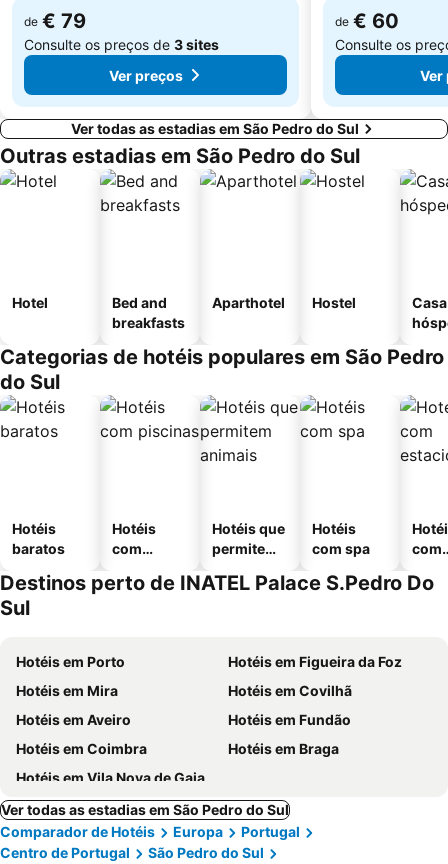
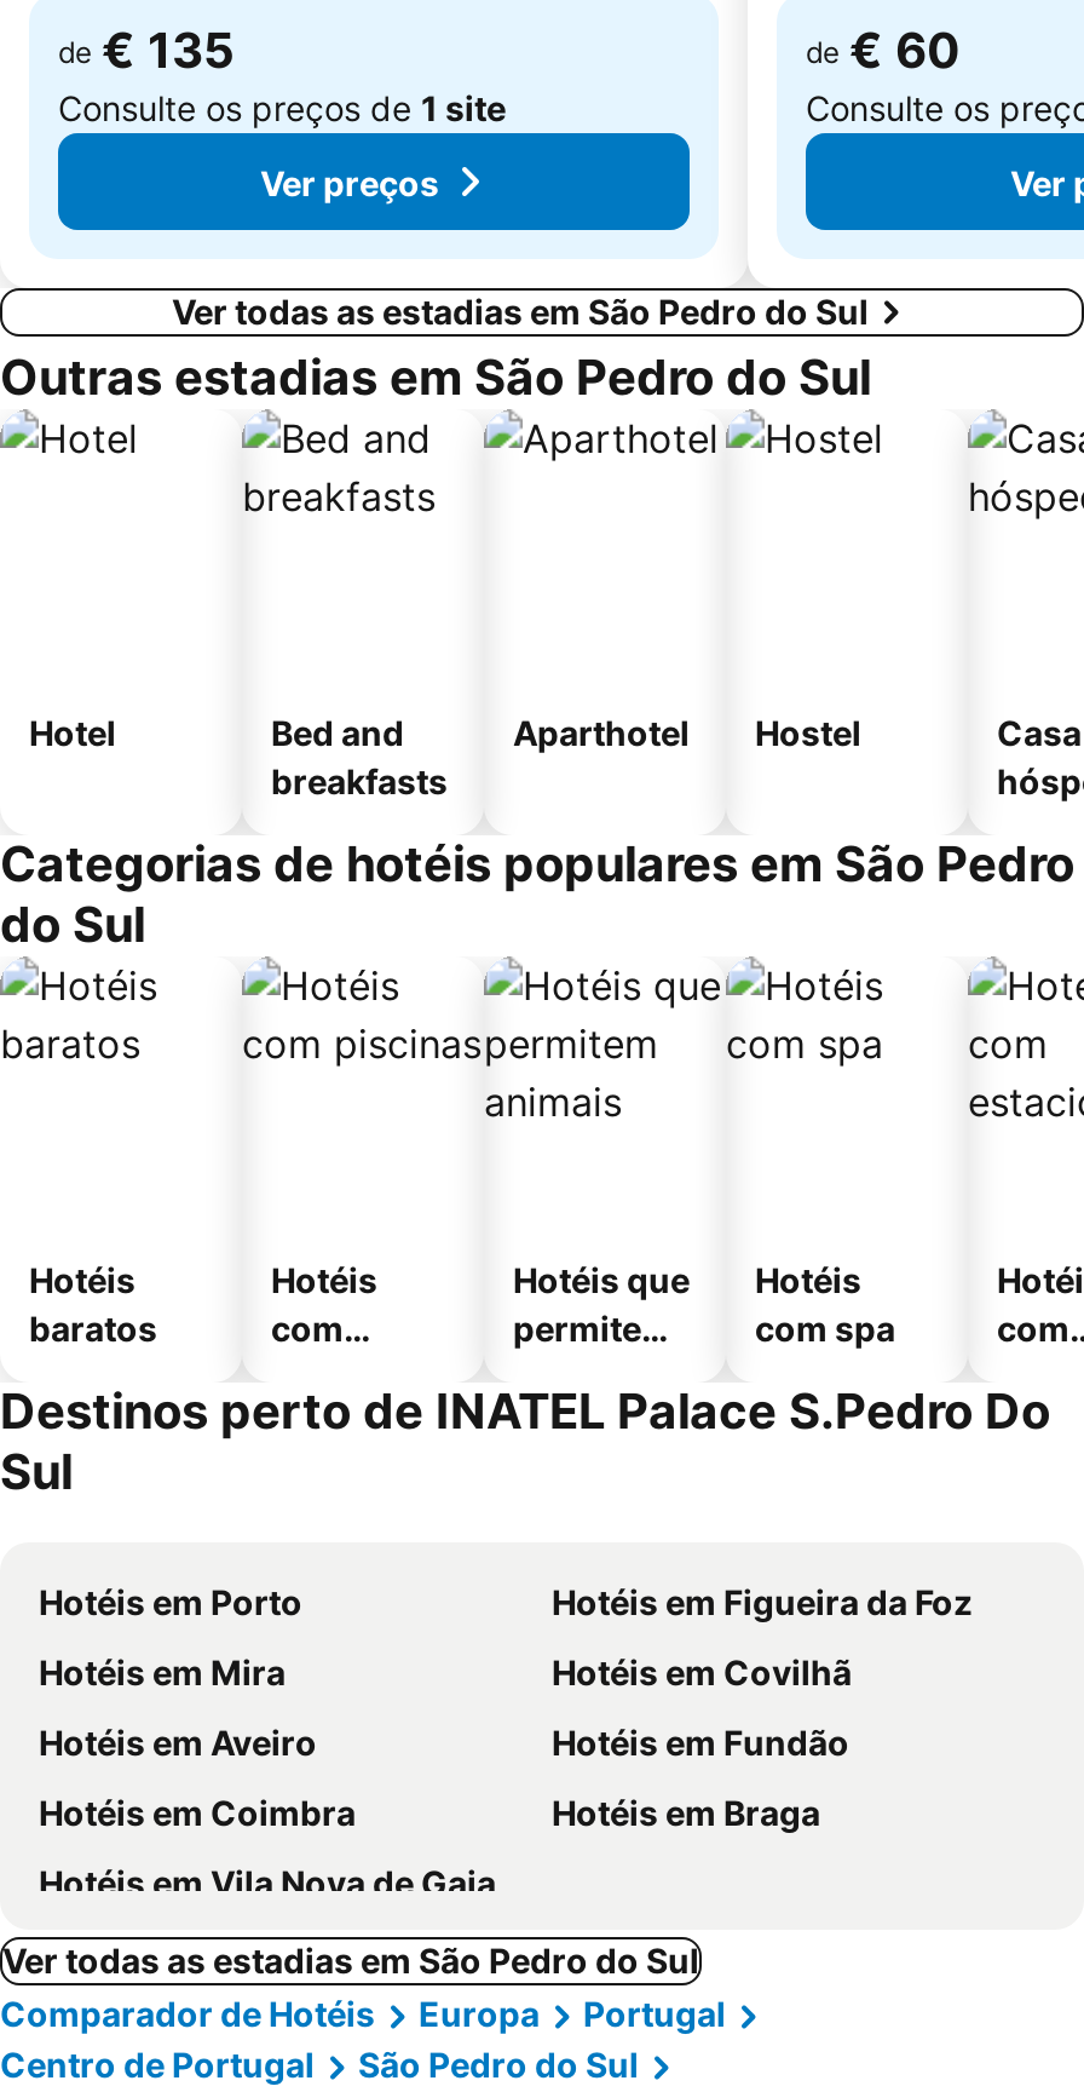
- de € 79
- Consulte os preços de 3 sites
+ de € 135
+ Consulte os preços de 1 site
